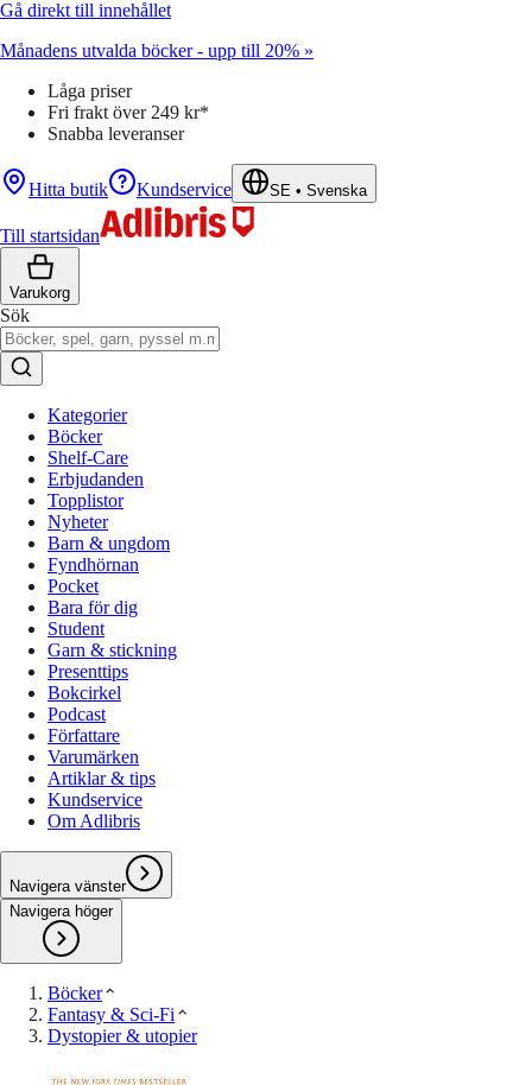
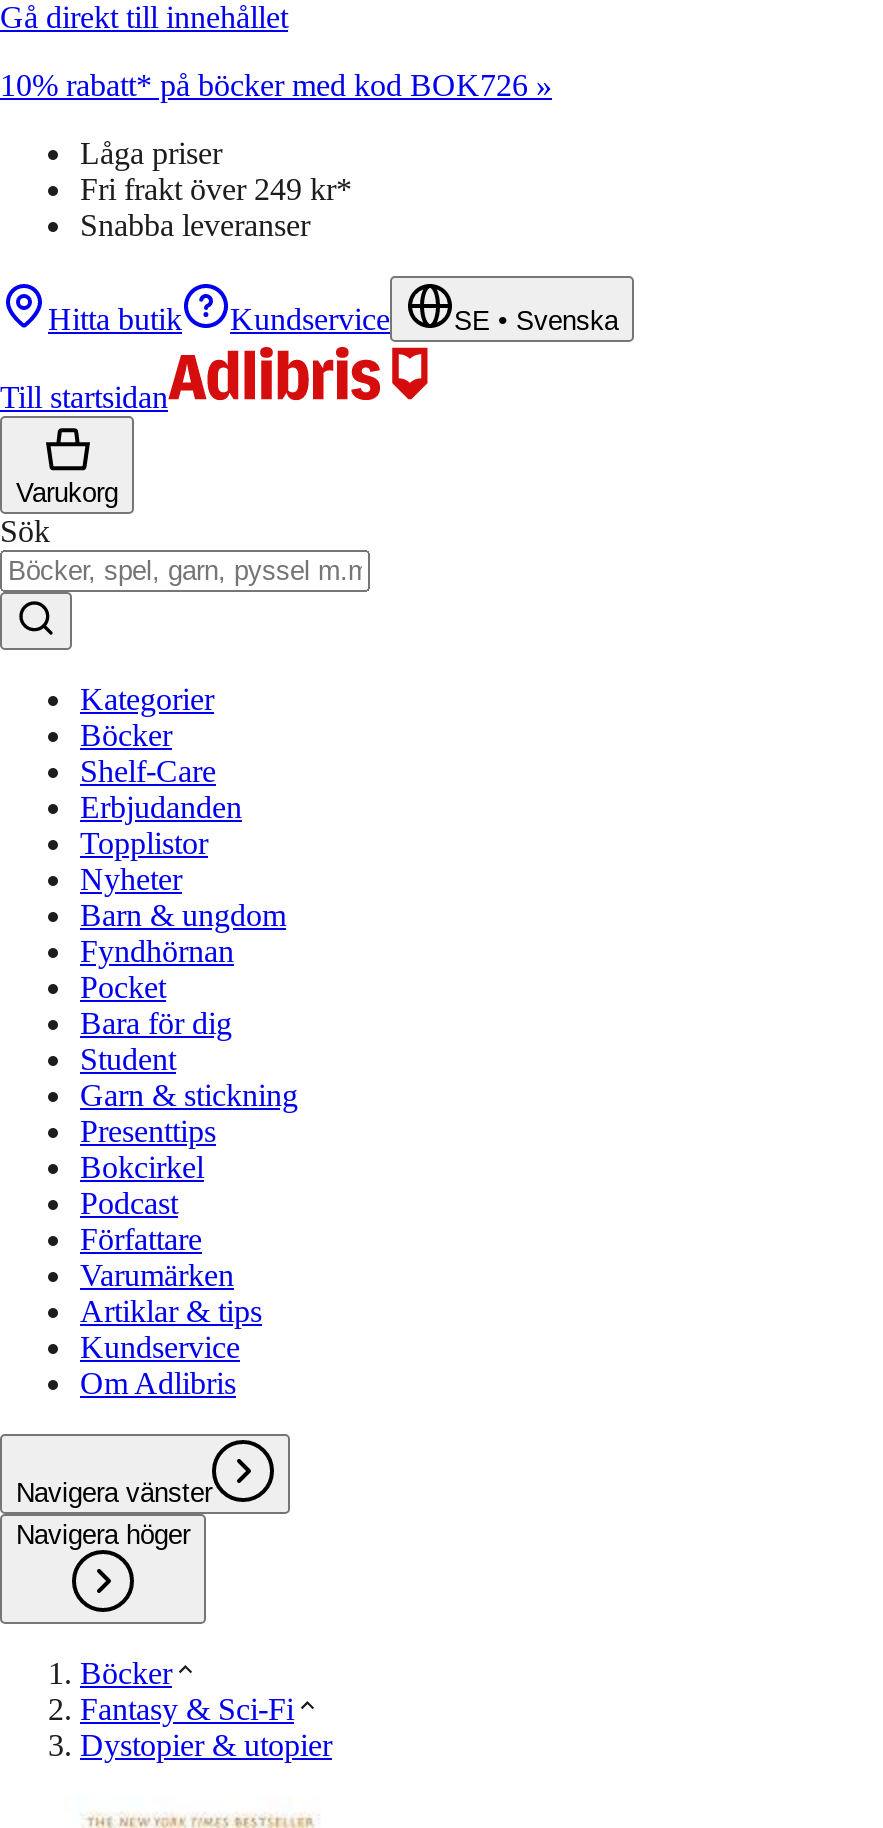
- Månadens utvalda böcker - upp till 20% »
+ 10% rabatt* på böcker med kod BOK726 »
